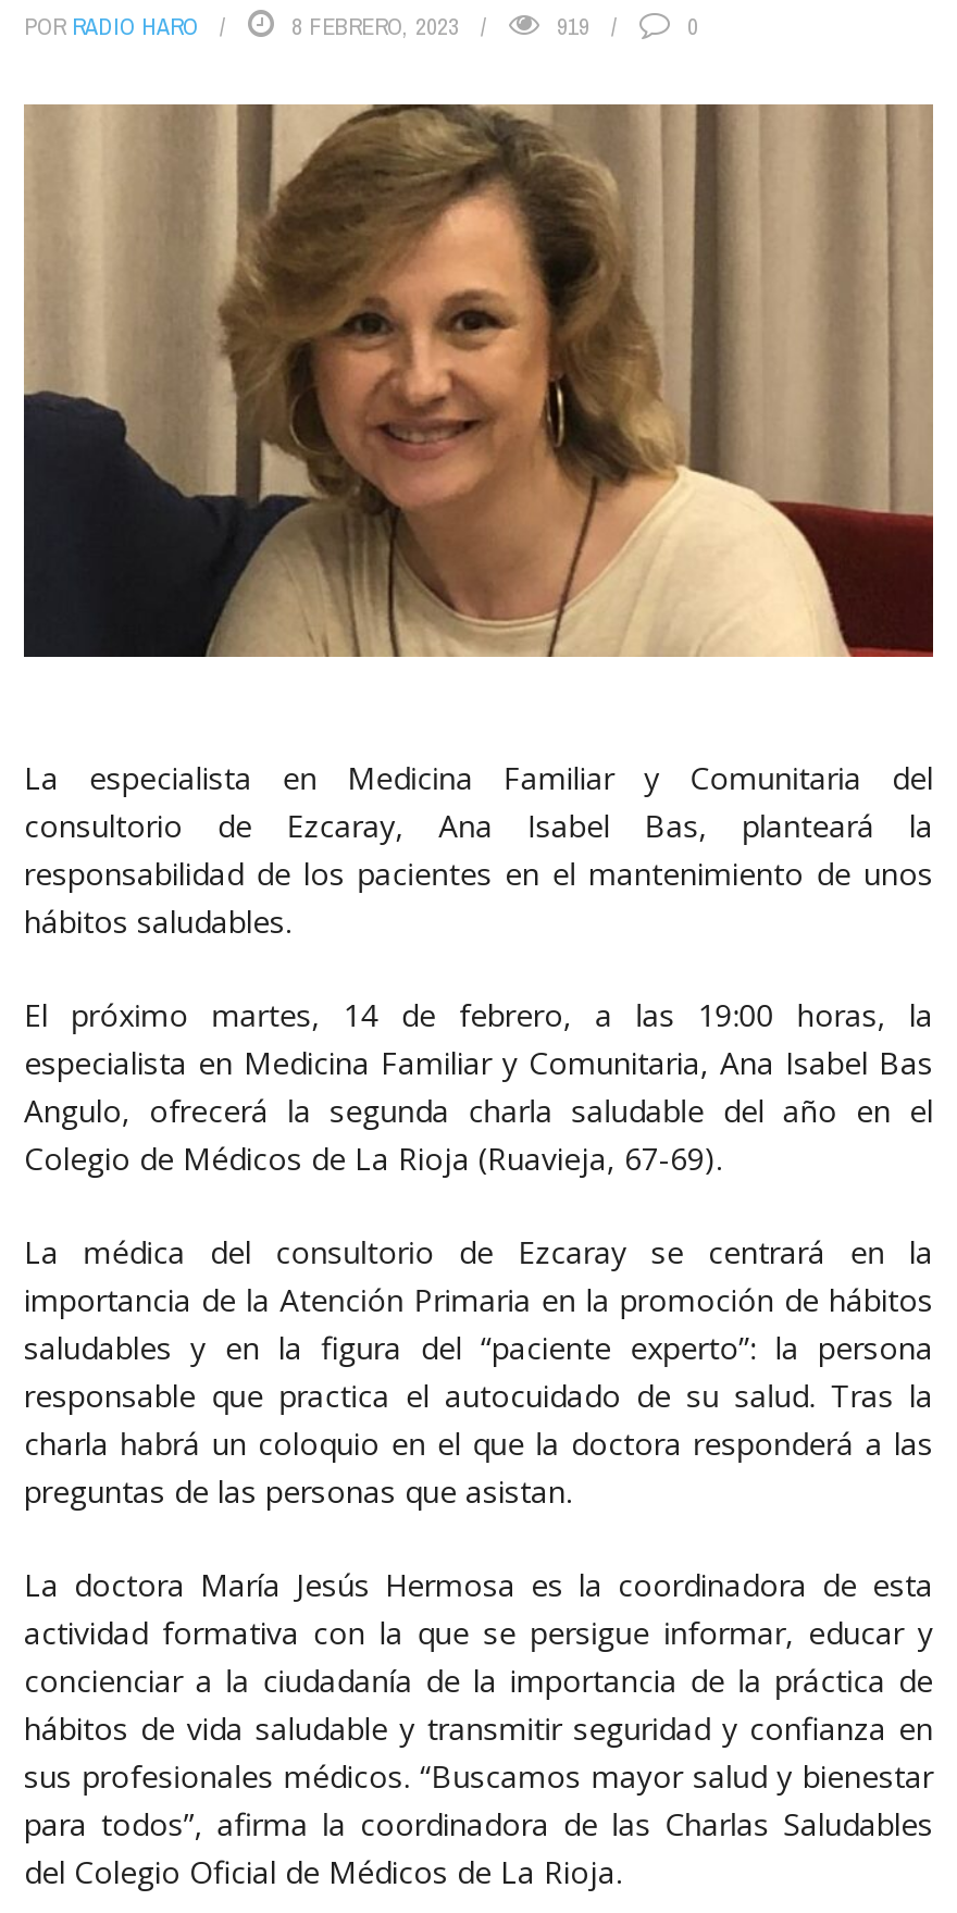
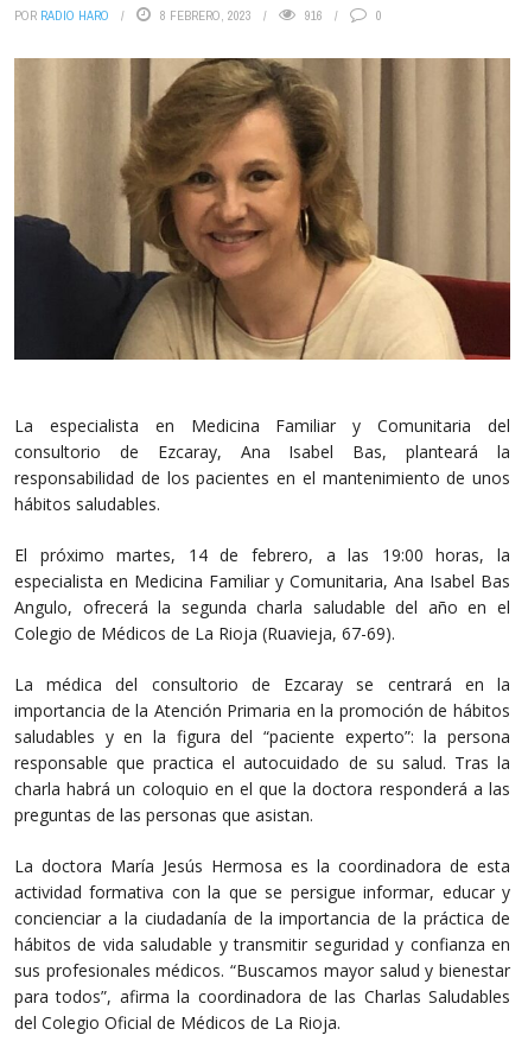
- 919
+ 916
